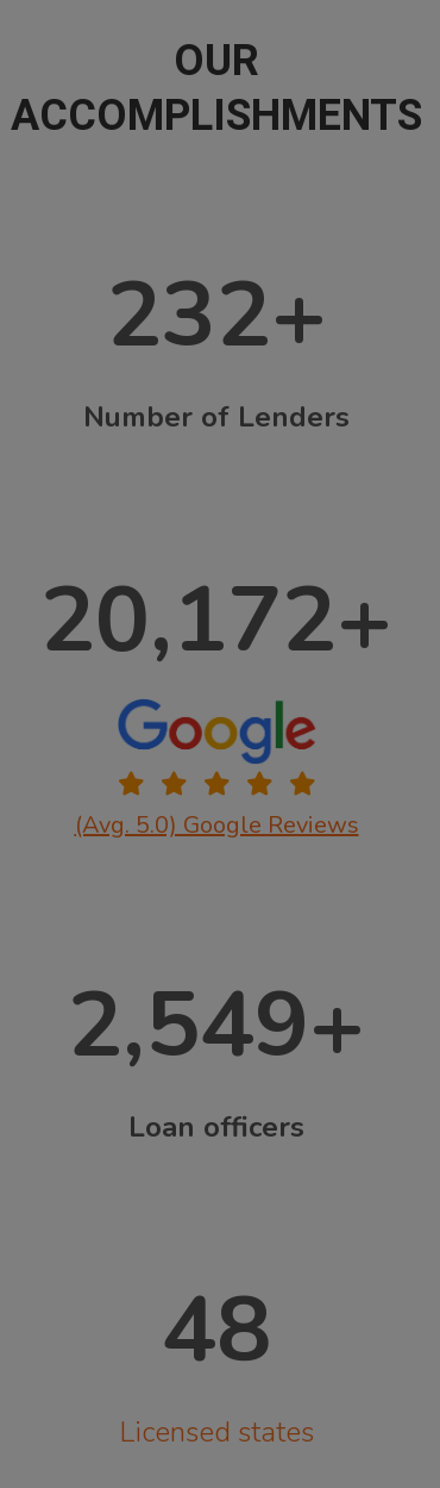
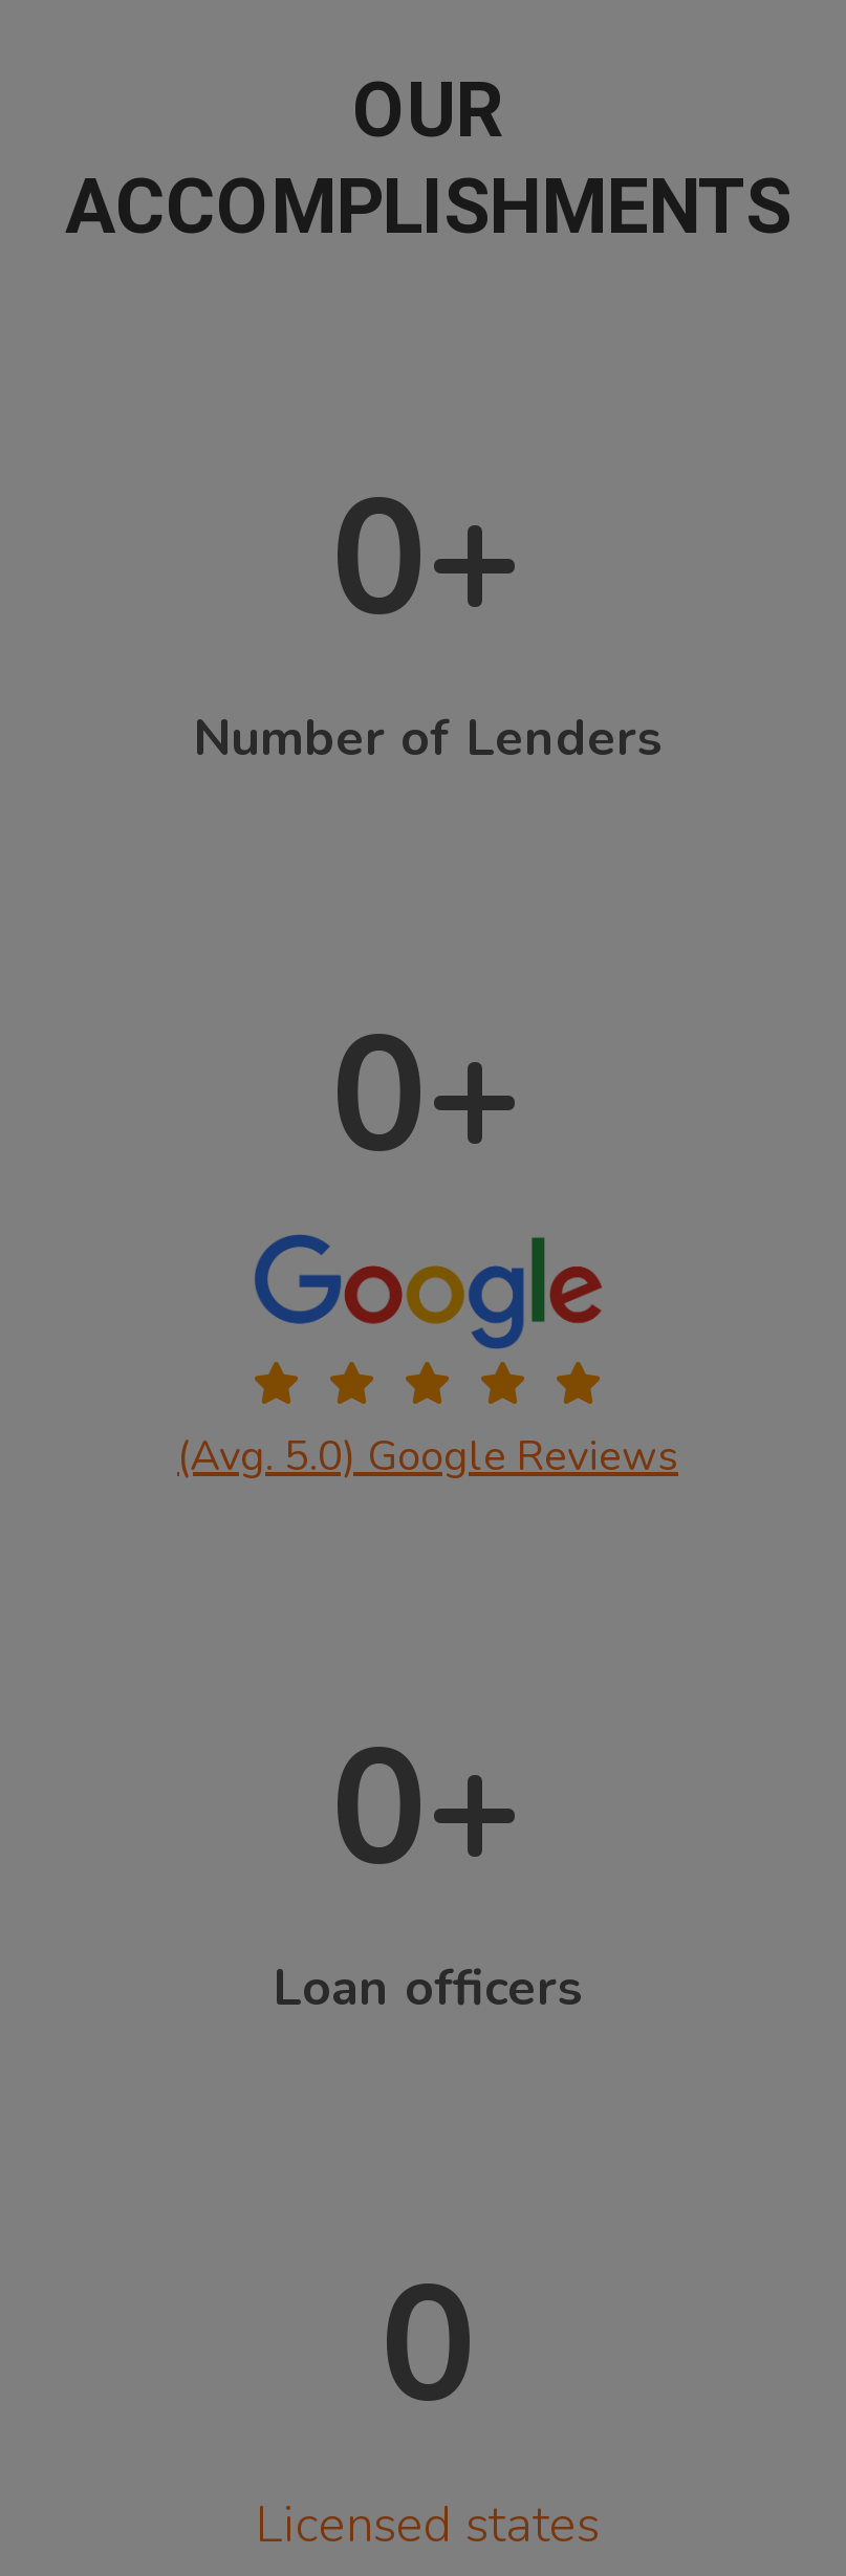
- 232+
+ 0+

- 20,172+
+ 0+

- 2,549+
+ 0+

- 48
+ 0
